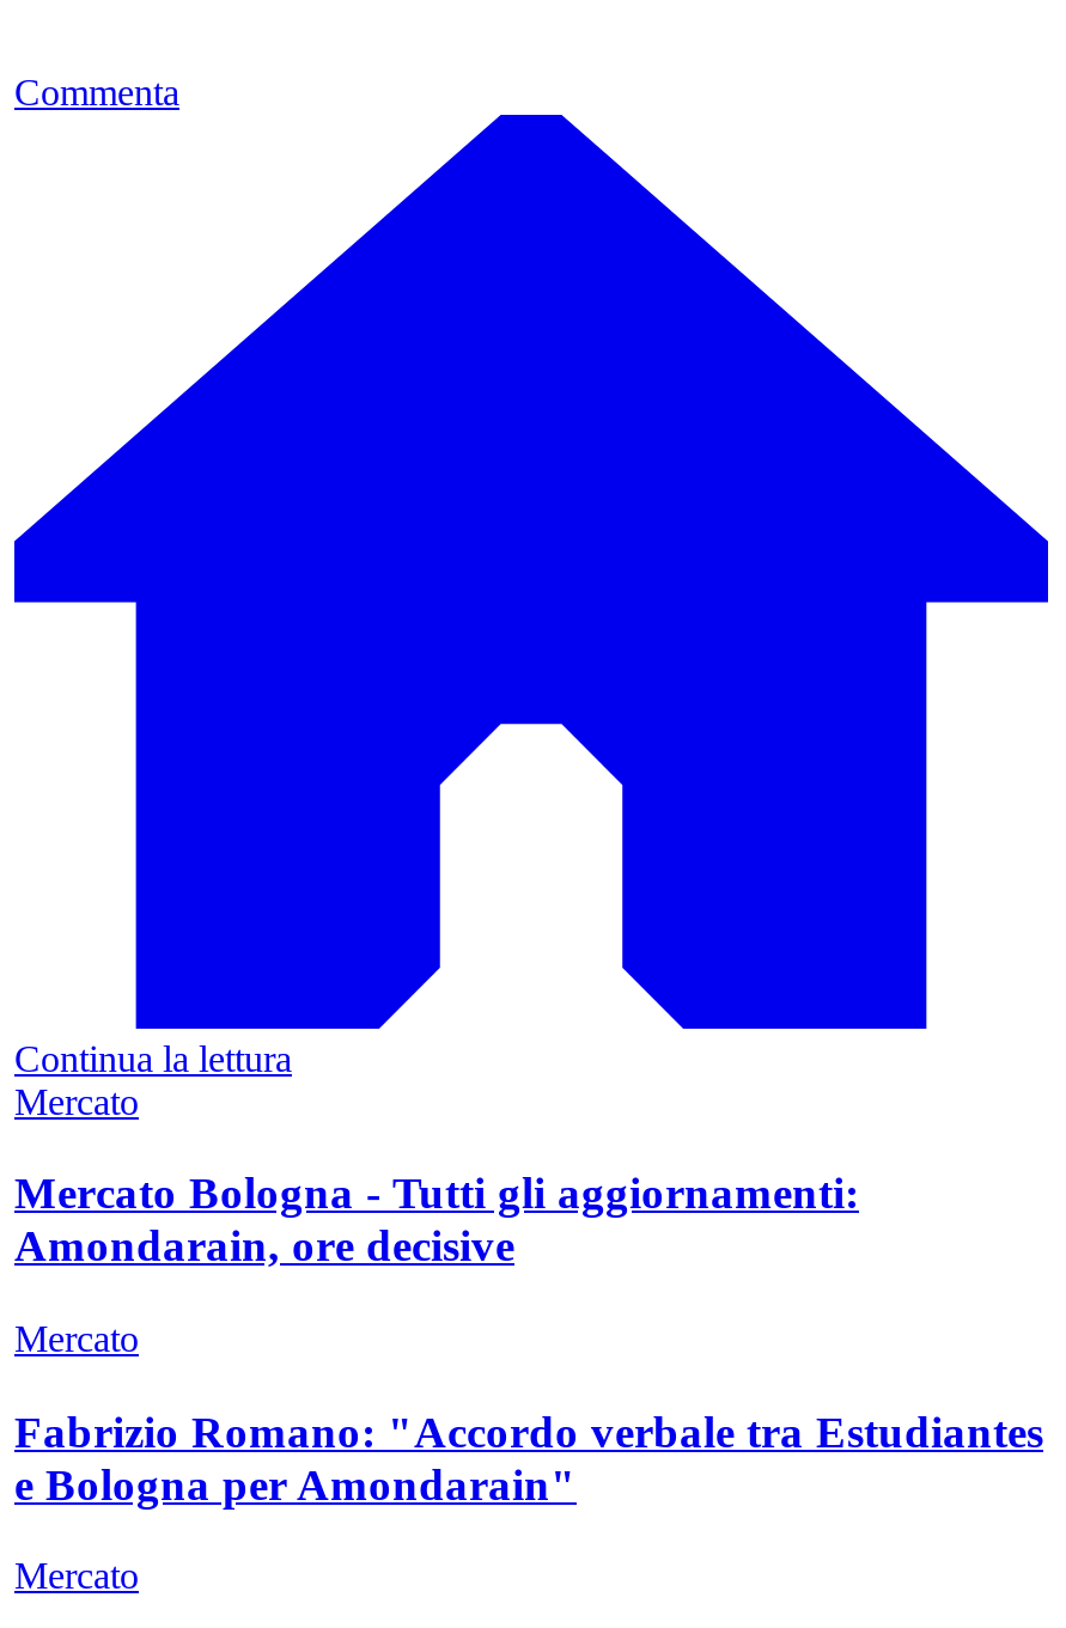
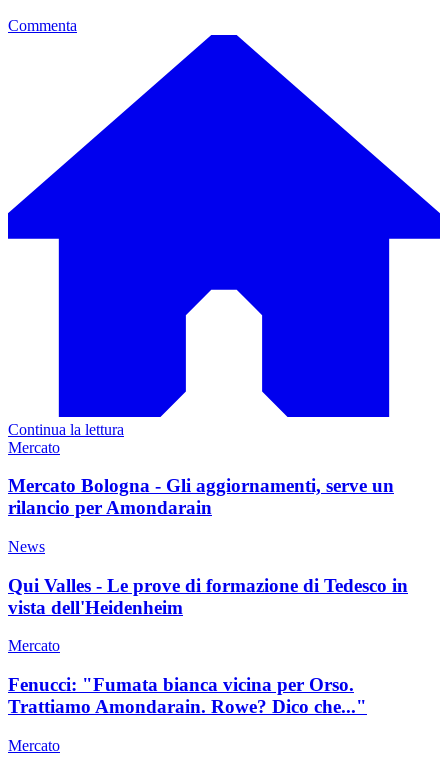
- Mercato Bologna - Tutti gli aggiornamenti:
- Amondarain, ore decisive
+ Mercato Bologna - Gli aggiornamenti, serve un
+ rilancio per Amondarain
+ News
+ Qui Valles - Le prove di formazione di Tedesco in
+ vista dell'Heidenheim

- Fabrizio Romano: "Accordo verbale tra Estudiantes
- e Bologna per Amondarain"
+ Fenucci: "Fumata bianca vicina per Orso.
+ Trattiamo Amondarain. Rowe? Dico che..."
